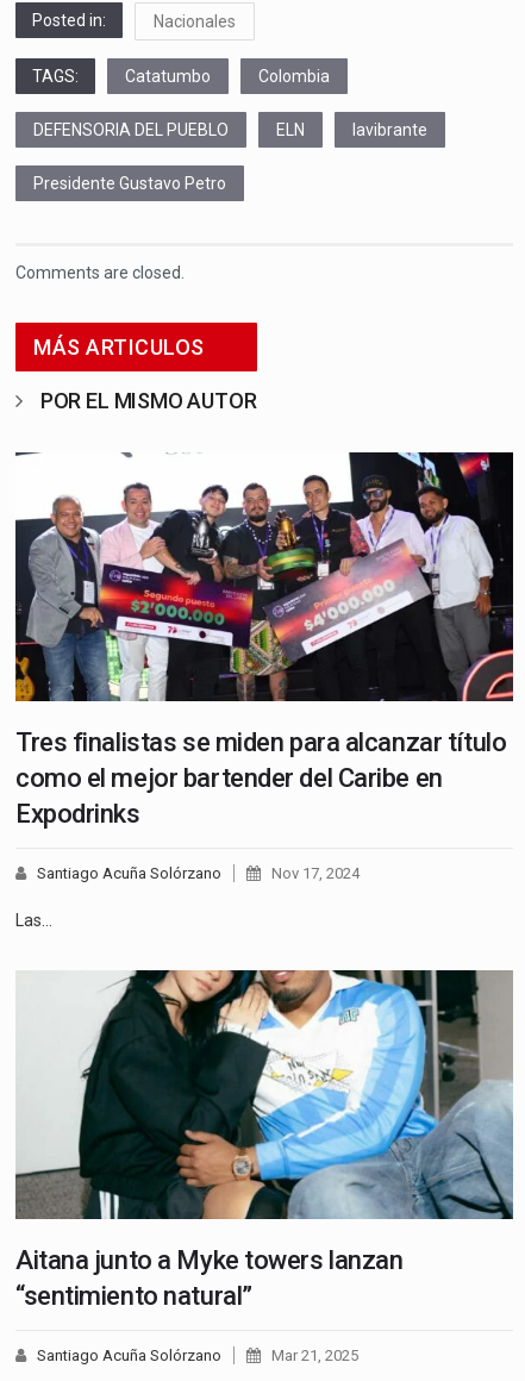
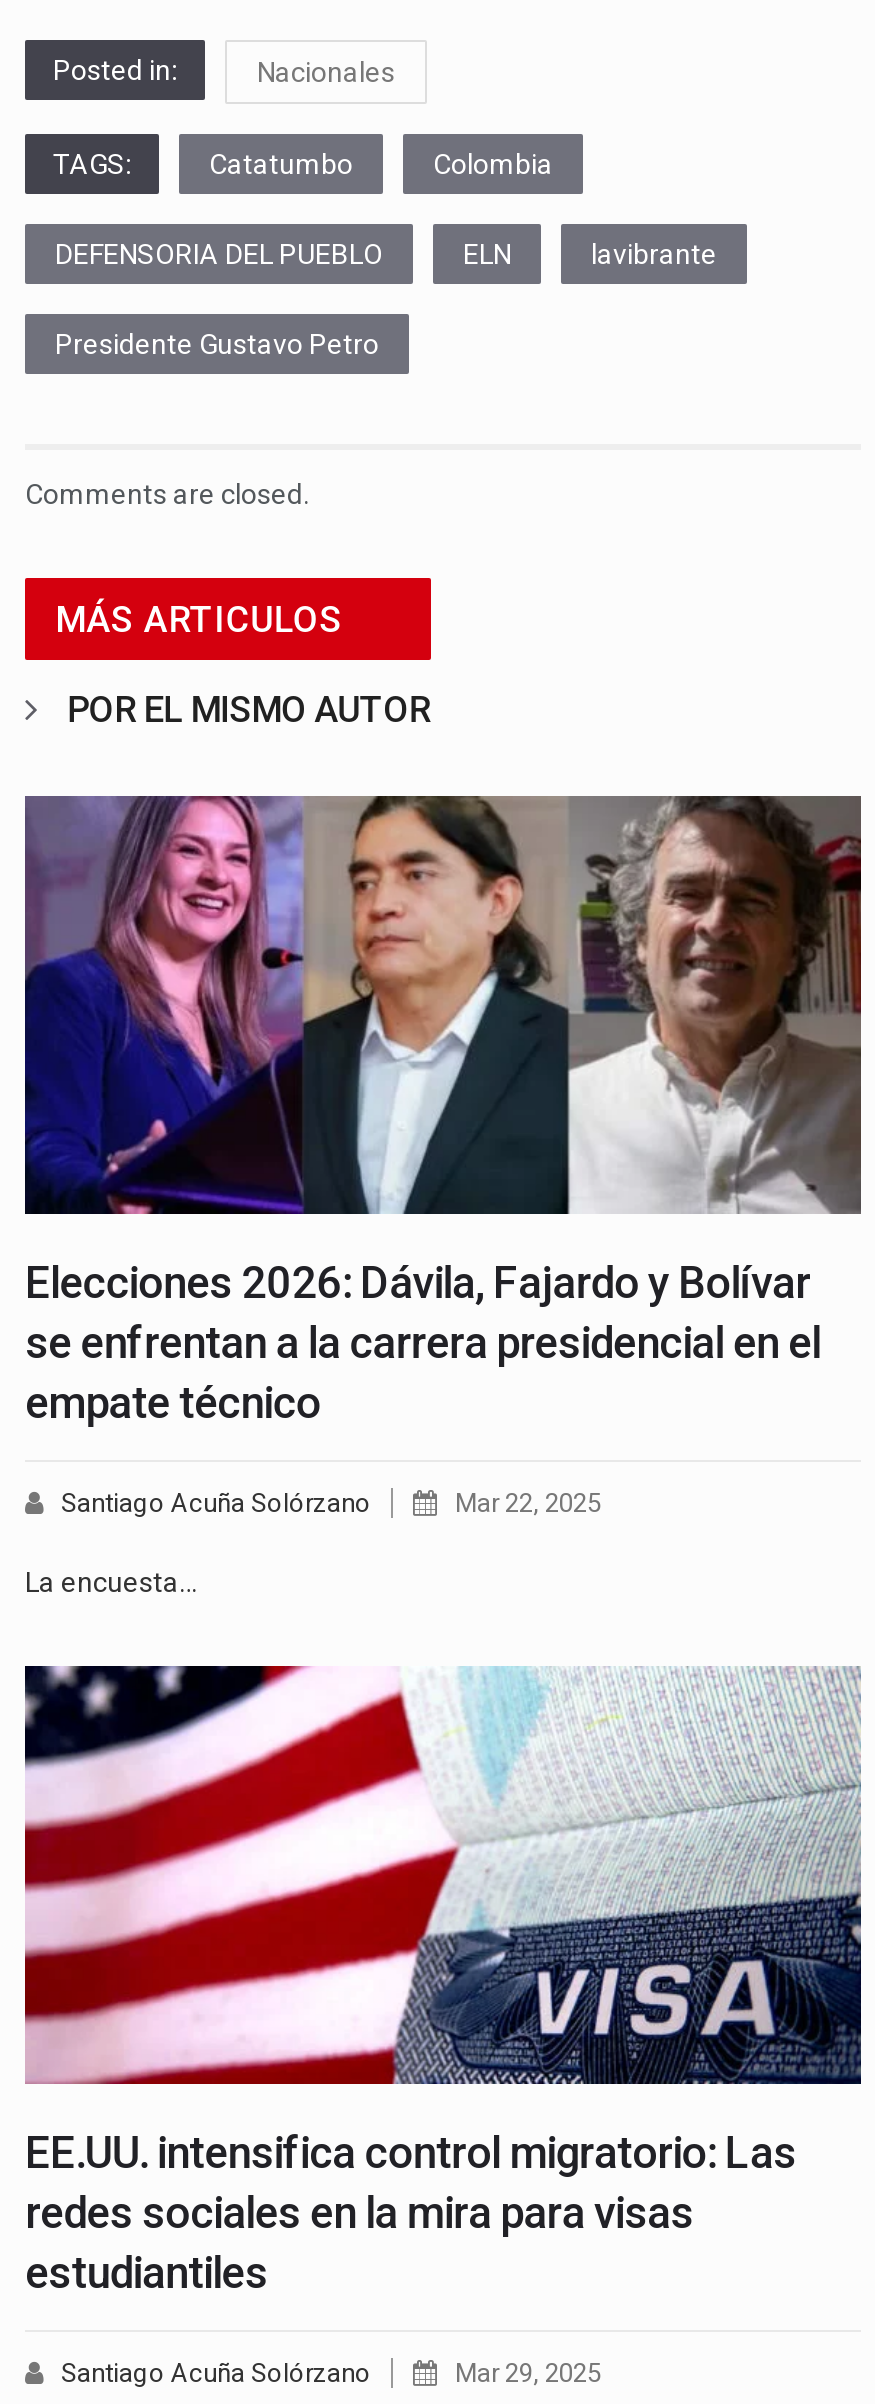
- [image]
- Tres finalistas se miden para alcanzar título
- como el mejor bartender del Caribe en
- Expodrinks
+ [image]
+ Elecciones 2026: Dávila, Fajardo y Bolívar
+ se enfrentan a la carrera presidencial en el
+ empate técnico

- Nov 17, 2024
+ Mar 22, 2025

- Las…
+ La encuesta…

- [image]
- Aitana junto a Myke towers lanzan
- “sentimiento natural”
+ [image]
+ EE.UU. intensifica control migratorio: Las
+ redes sociales en la mira para visas
+ estudiantiles

- Mar 21, 2025
+ Mar 29, 2025
